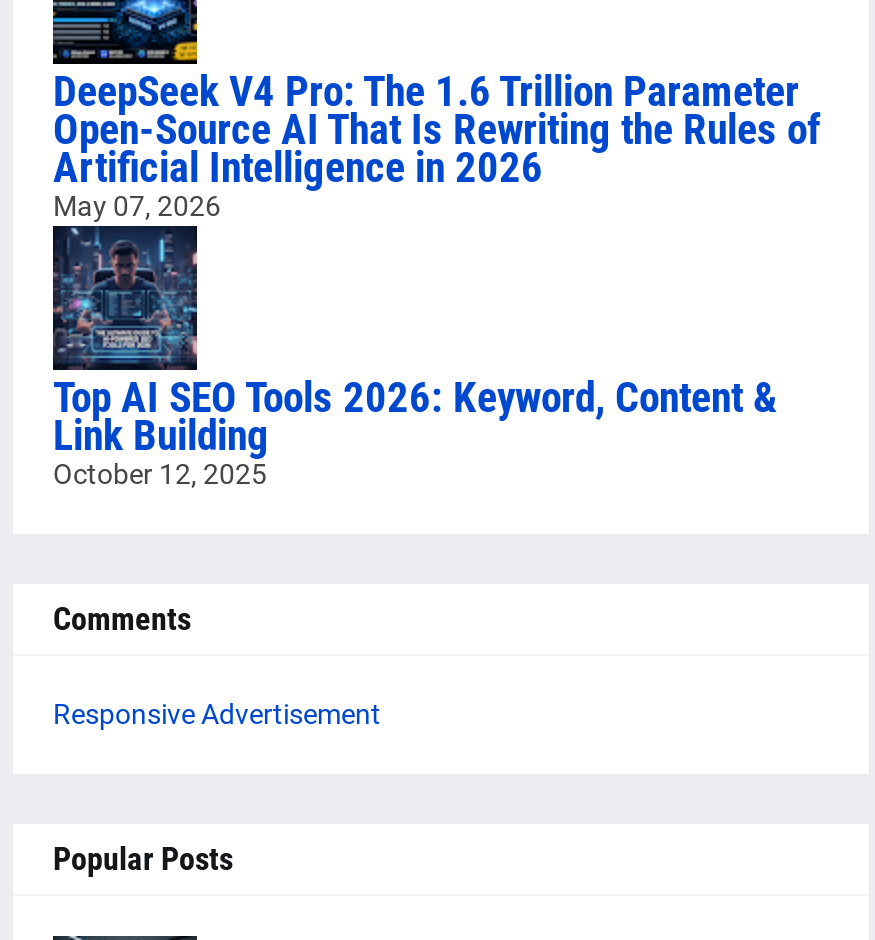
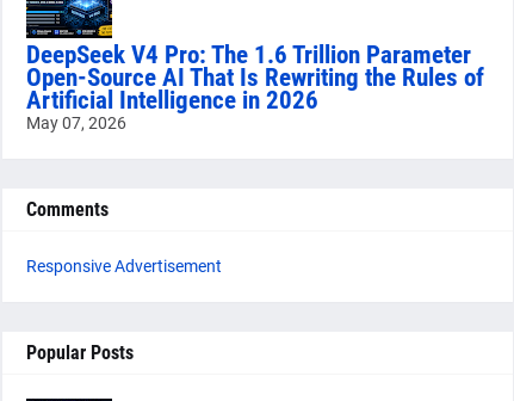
- [image]
- Top AI SEO Tools 2026: Keyword, Content &
- Link Building
- October 12, 2025
